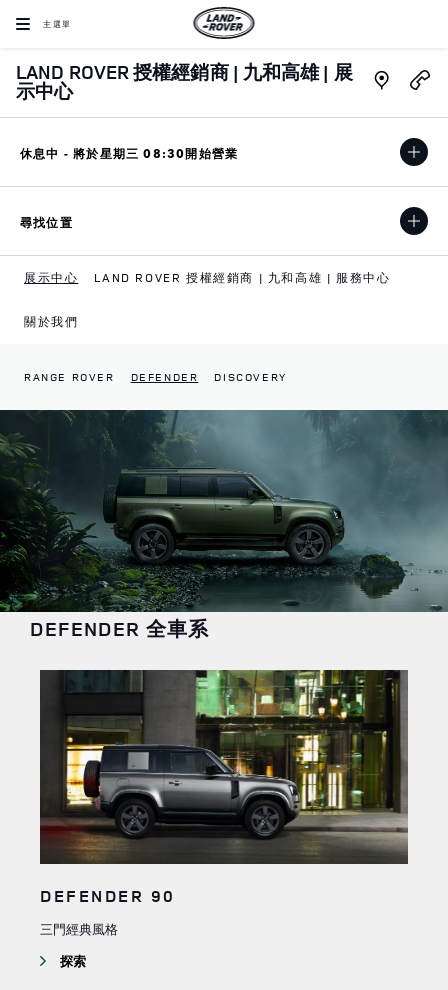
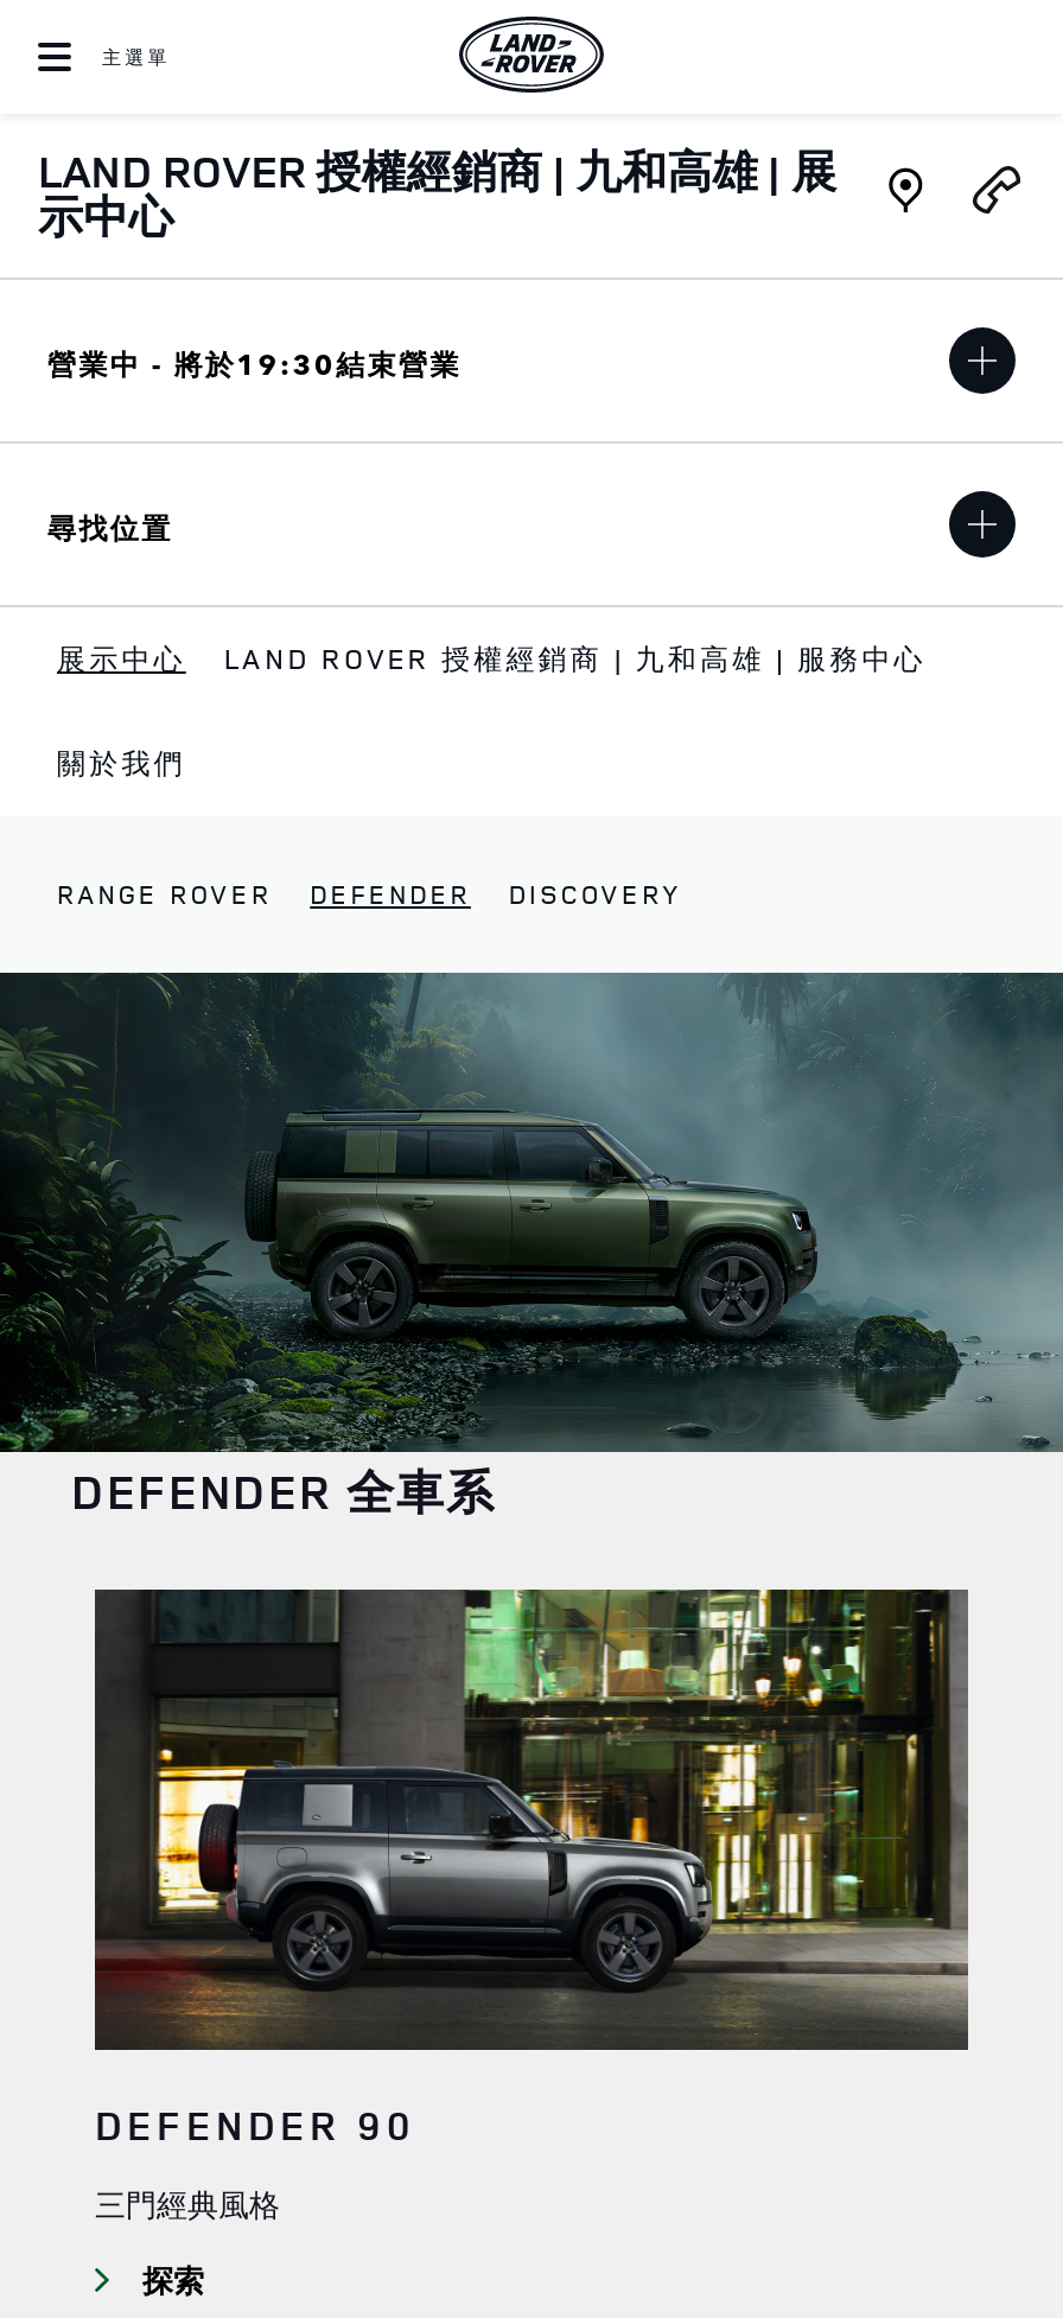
- 休息中 - 將於星期三 08:30開始營業
+ 營業中 - 將於19:30結束營業
